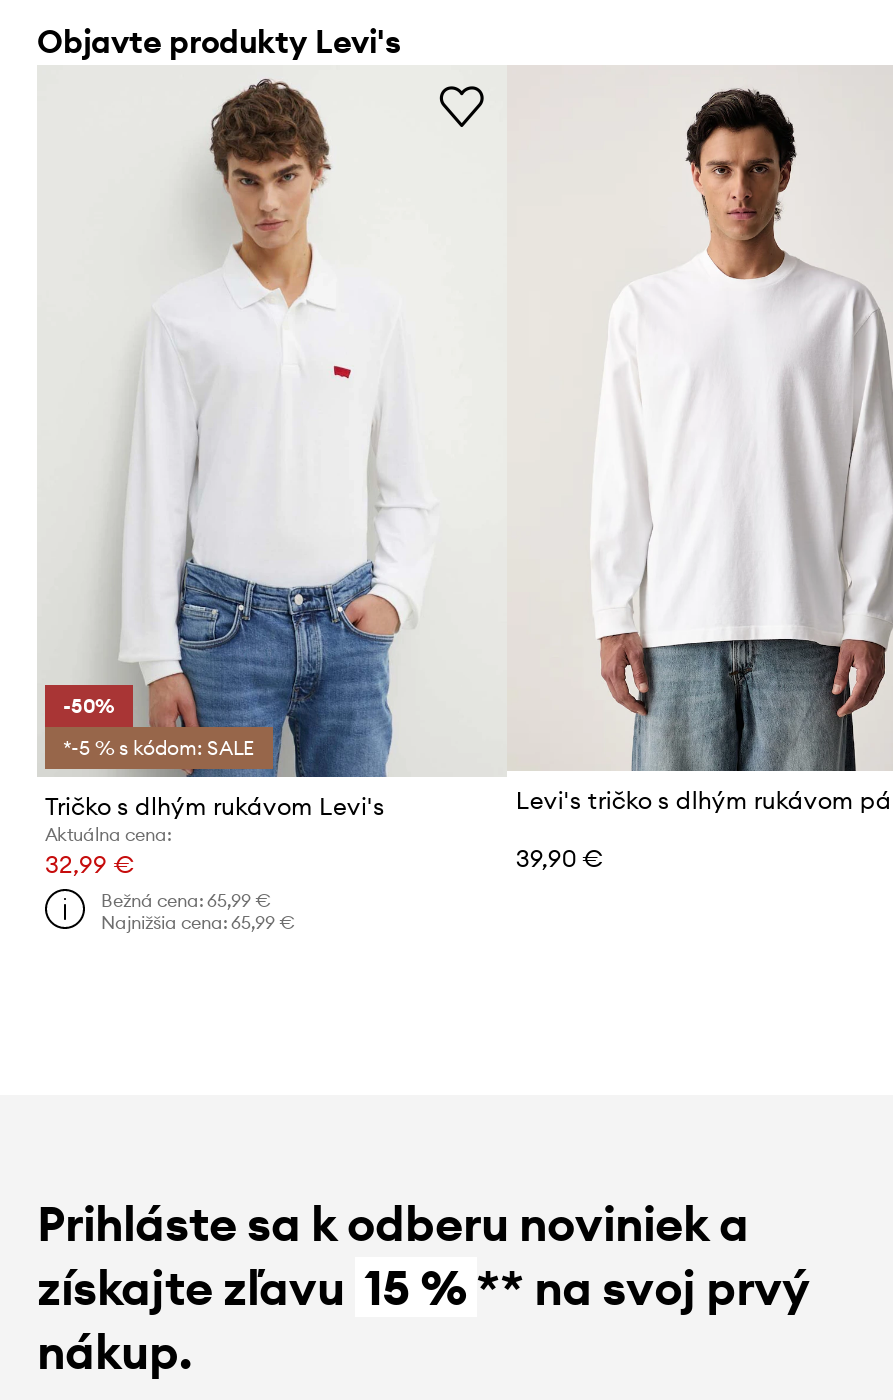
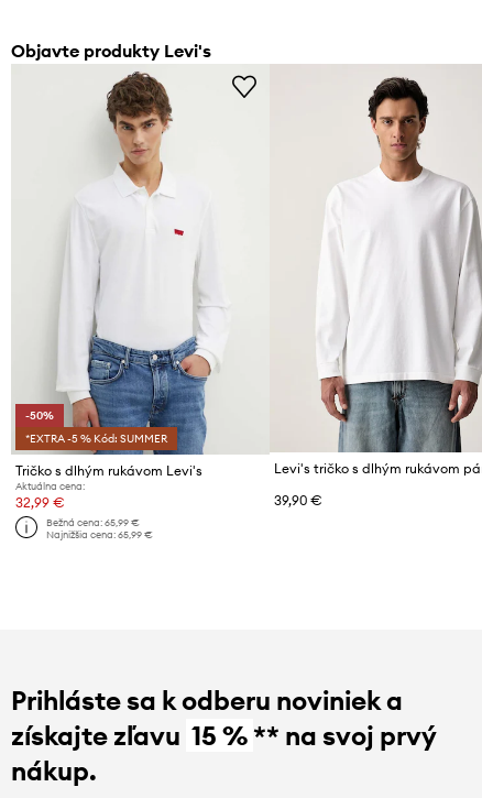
- *-5 % s kódom: SALE
+ *EXTRA -5 % Kód: SUMMER
